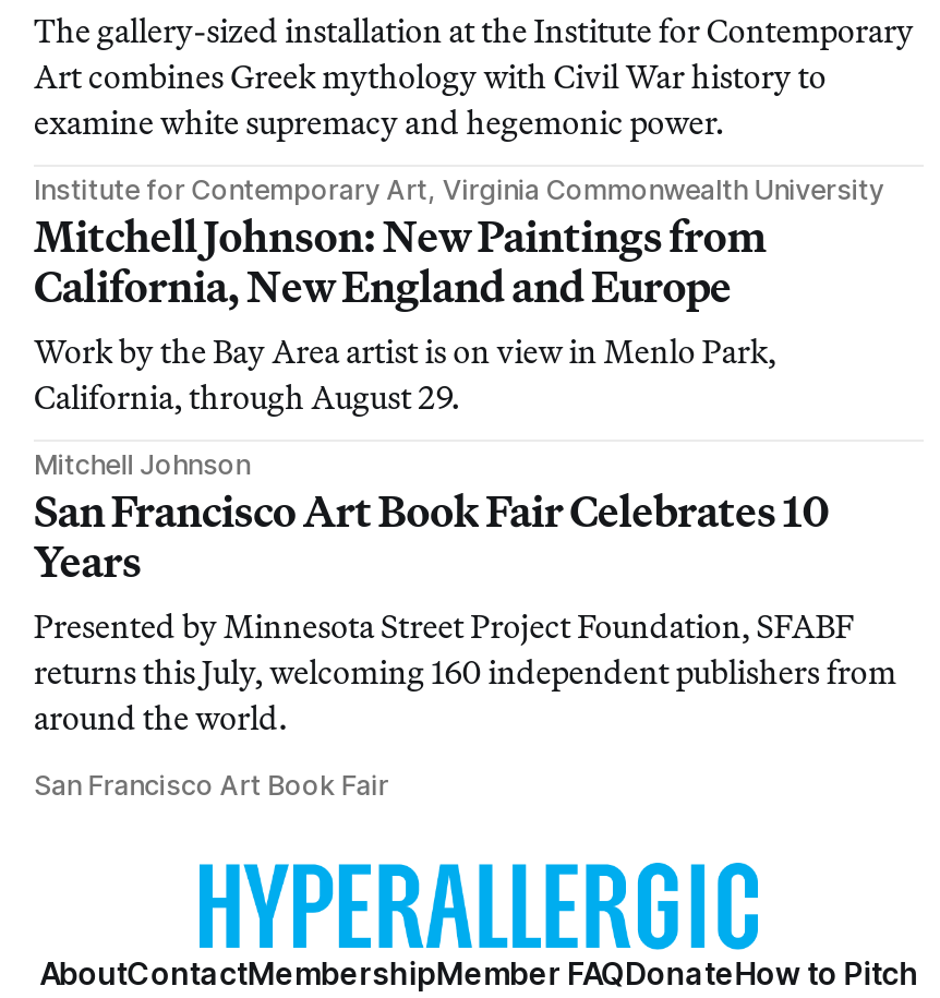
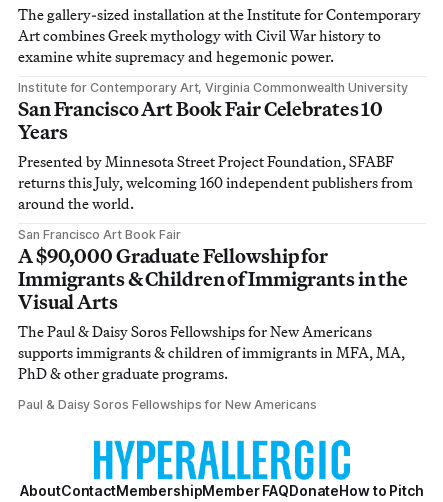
- Mitchell Johnson: New Paintings from
- California, New England and Europe
- Work by the Bay Area artist is on view in Menlo Park,
- California, through August 29.
- Mitchell Johnson

moved up: San Francisco Art Book Fair Celebrates 10 | Years | Presented by Minnesota Street Project Foundation, SFABF | returns this July, welcoming 160 independent publishers from | around the world. | San Francisco Art Book Fair

+ A $90,000 Graduate Fellowship for
+ Immigrants & Children of Immigrants in the
+ Visual Arts
+ The Paul & Daisy Soros Fellowships for New Americans
+ supports immigrants & children of immigrants in MFA, MA,
+ PhD & other graduate programs.
+ Paul & Daisy Soros Fellowships for New Americans
